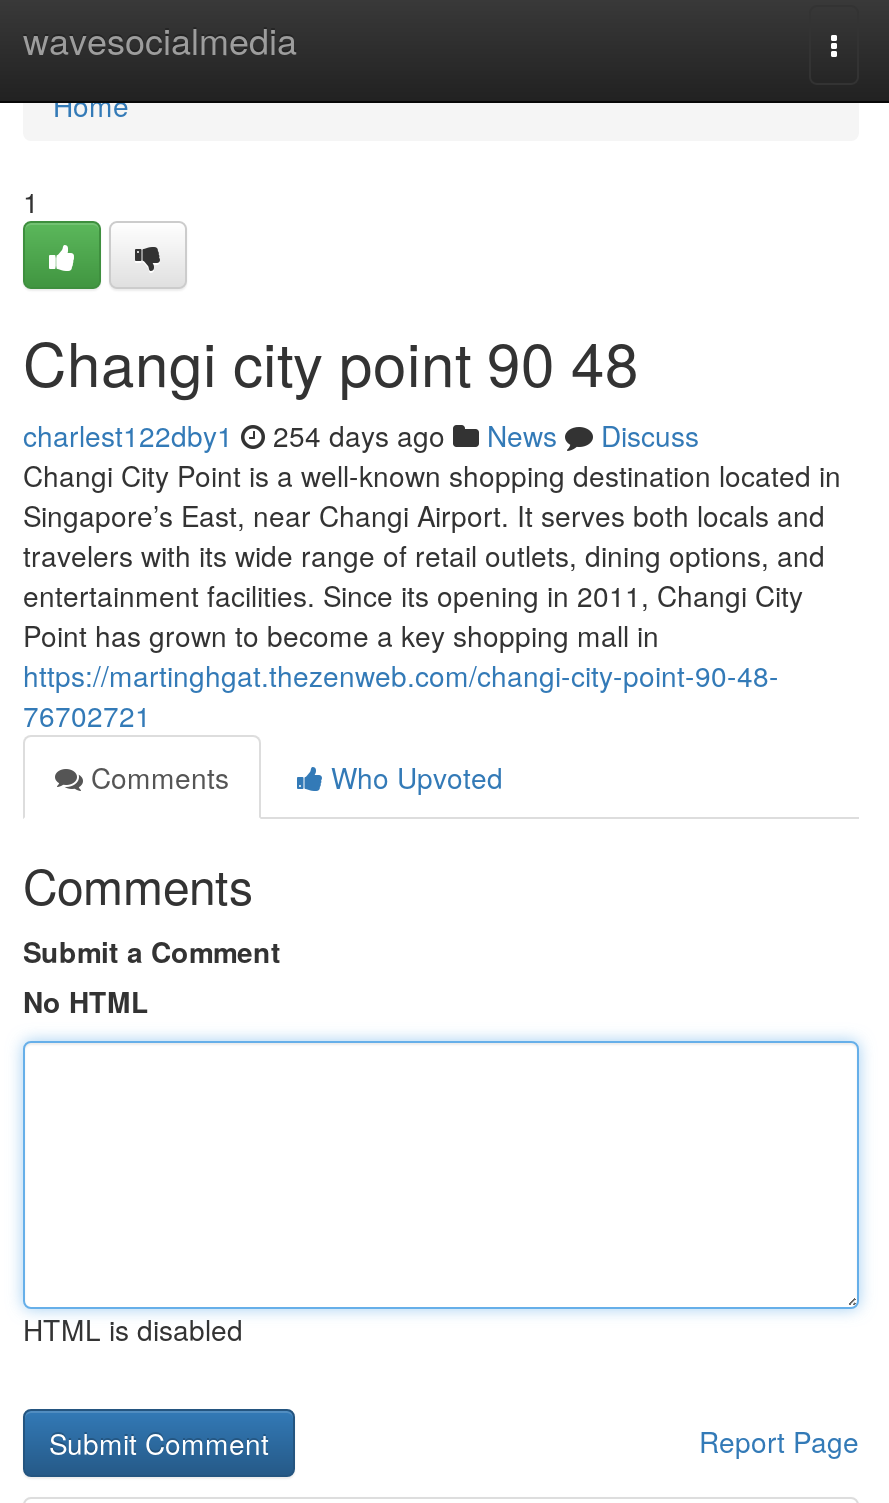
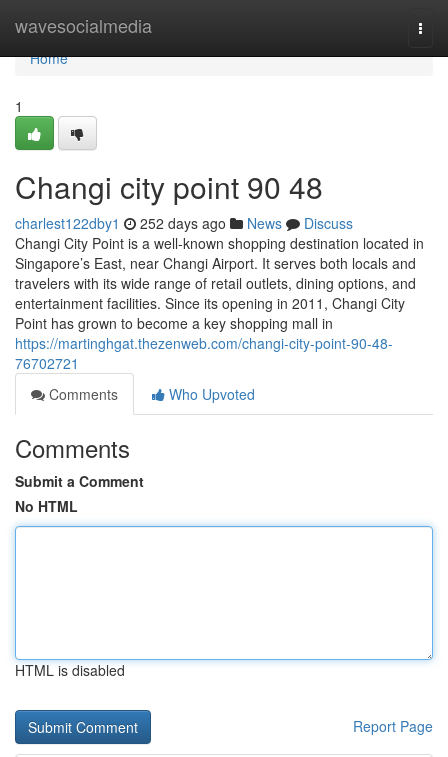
- charlest122dby1 254 days ago News Discuss
+ charlest122dby1 252 days ago News Discuss
